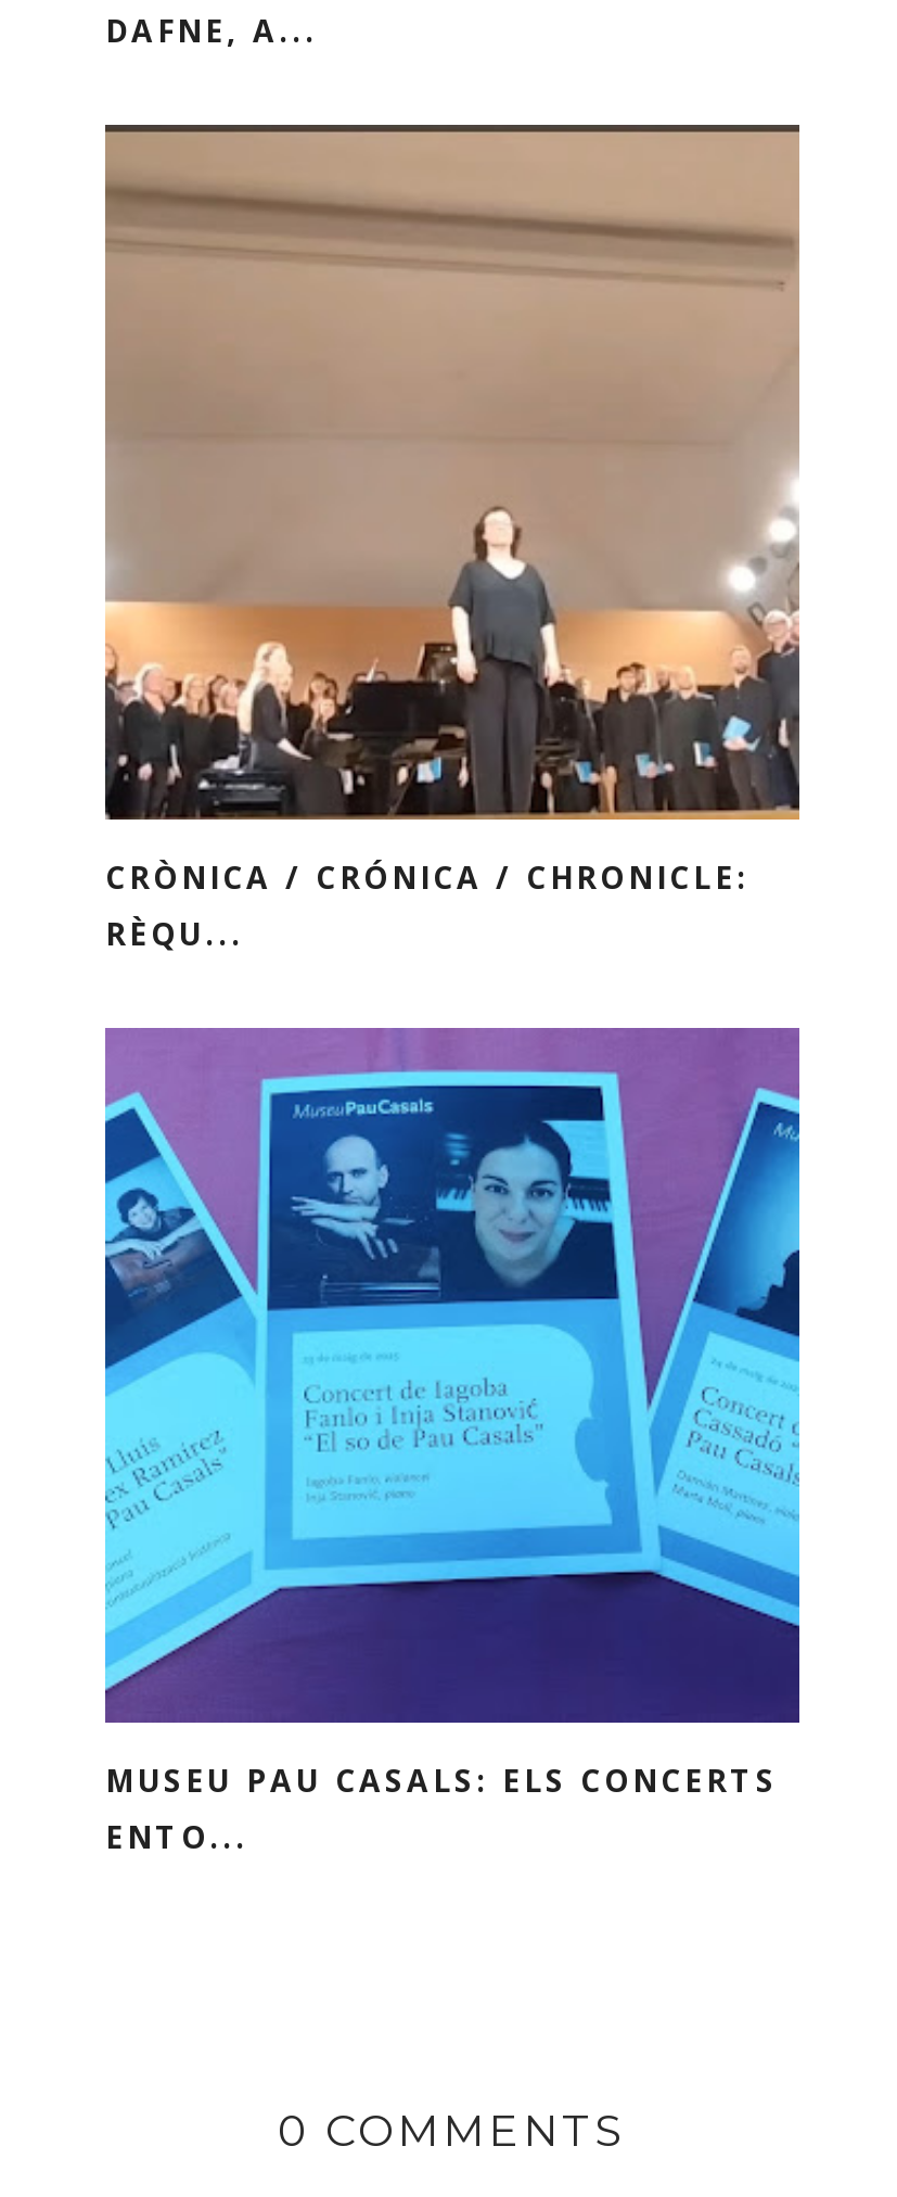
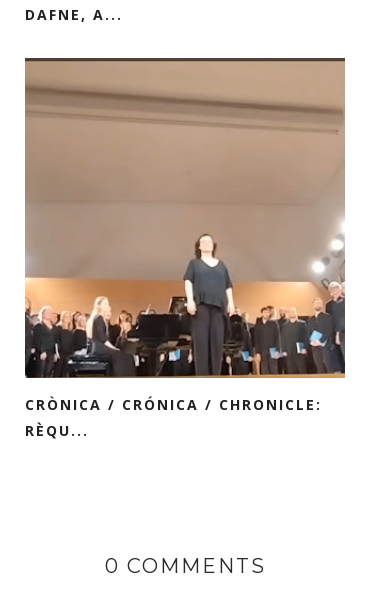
- [image]
- MUSEU PAU CASALS: ELS CONCERTS
- ENTO...
